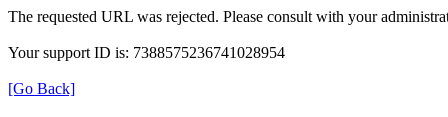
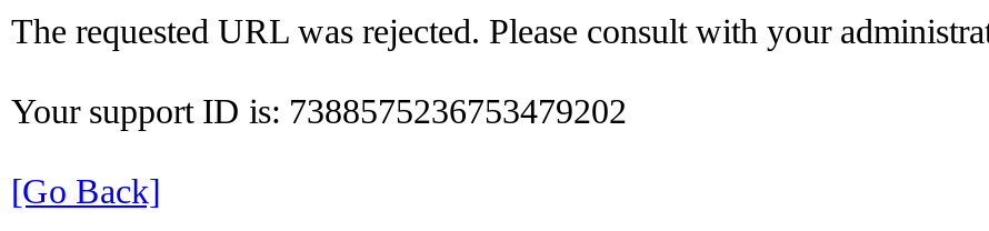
- Your support ID is: 7388575236741028954
+ Your support ID is: 7388575236753479202
